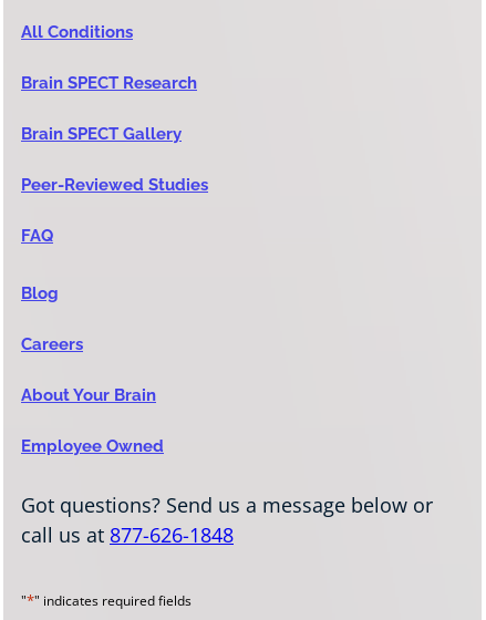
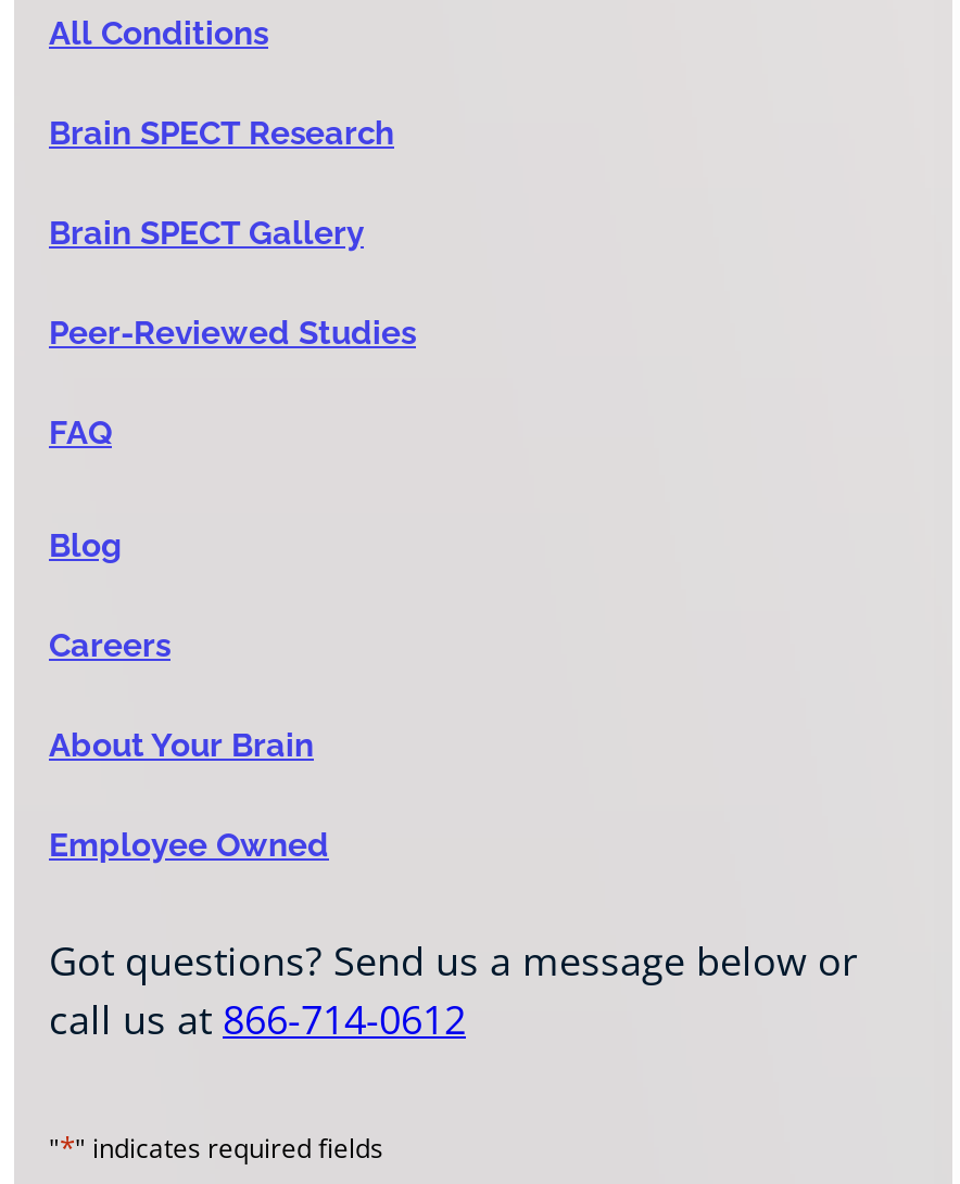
- call us at 877-626-1848
+ call us at 866-714-0612
